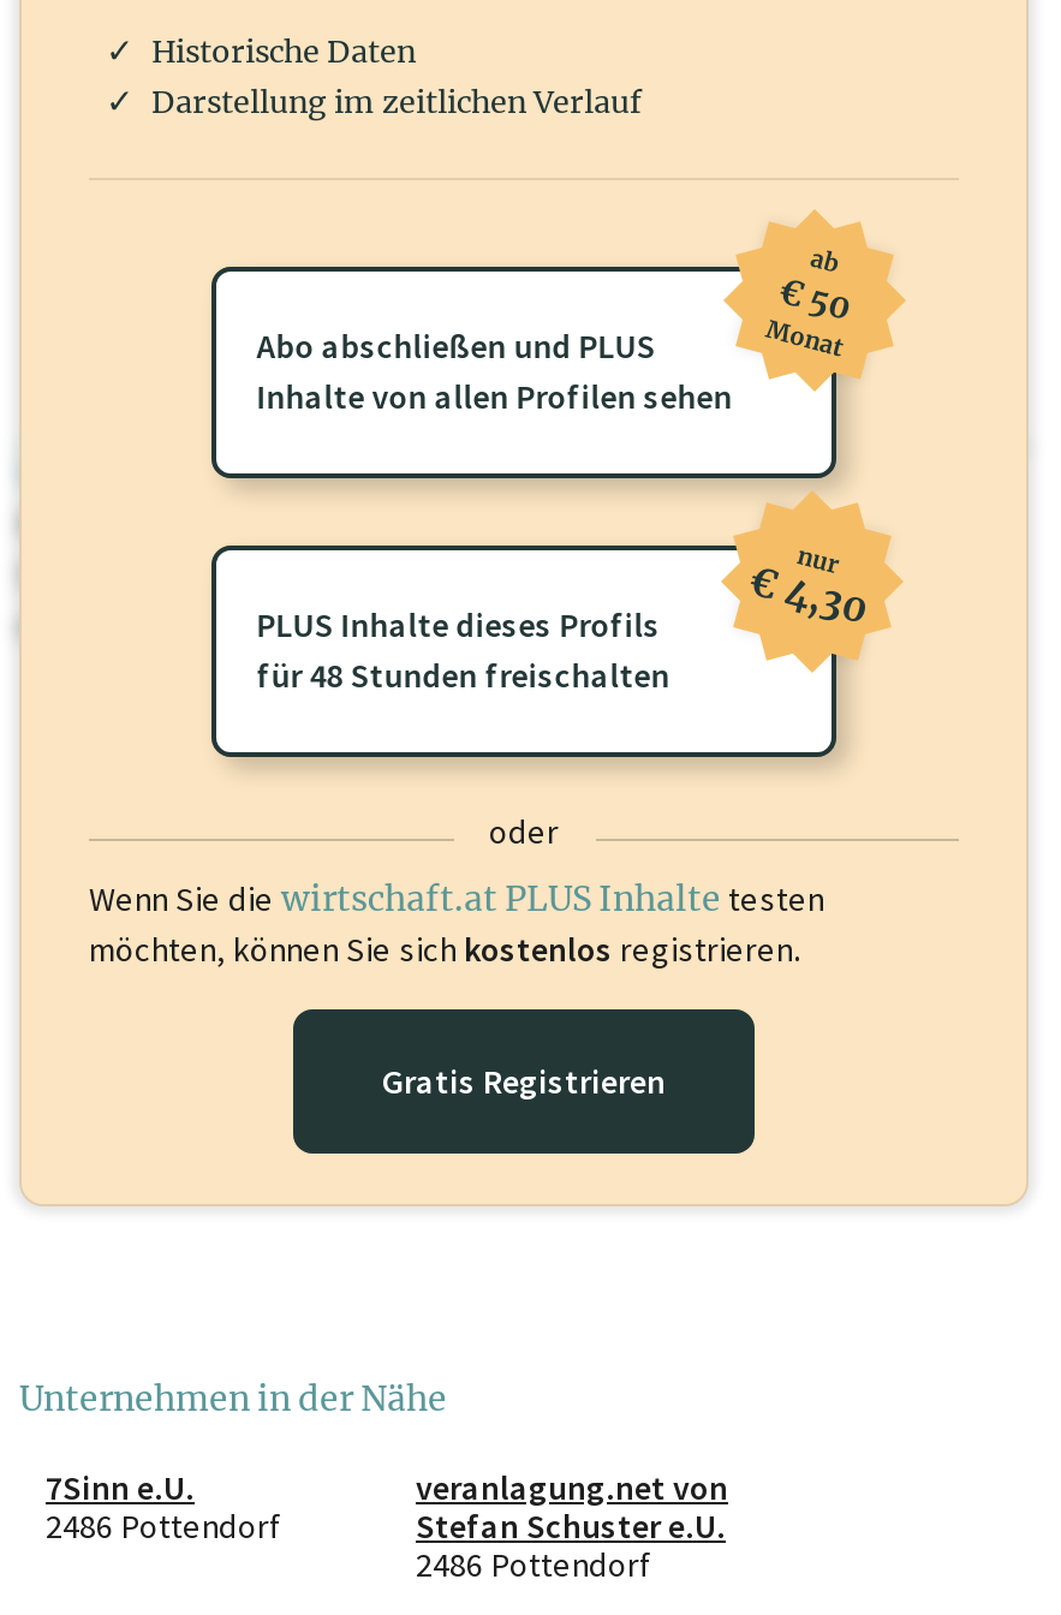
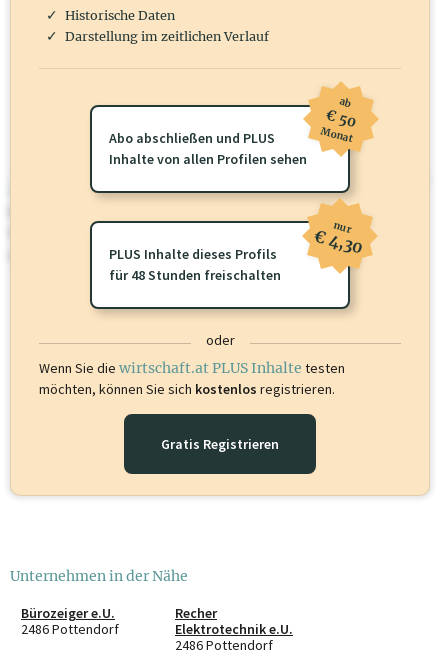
- 7Sinn e.U.
+ Bürozeiger e.U.

- veranlagung.net von
- Stefan Schuster e.U.
+ Recher
+ Elektrotechnik e.U.
